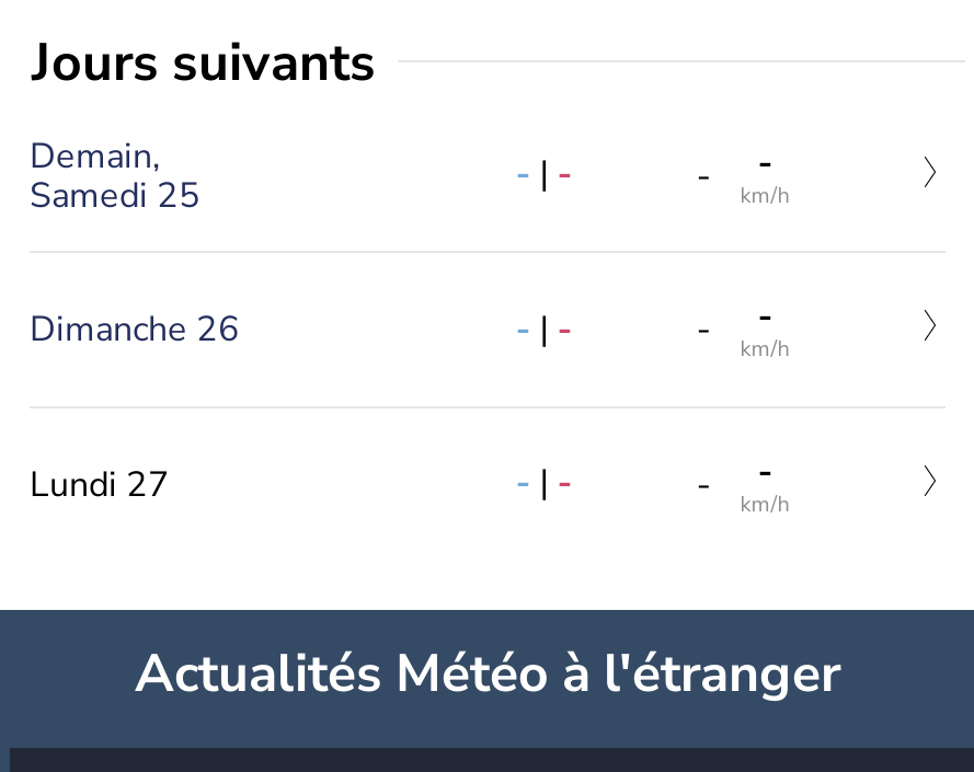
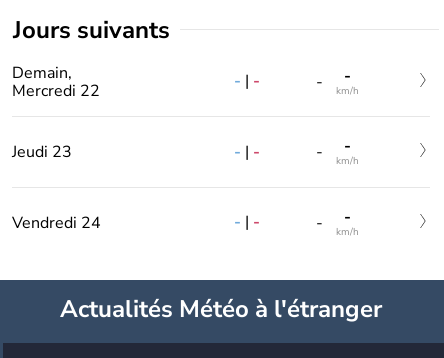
- Samedi 25
+ Mercredi 22

- Dimanche 26
+ Jeudi 23

- Lundi 27
+ Vendredi 24
